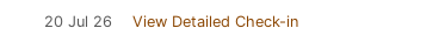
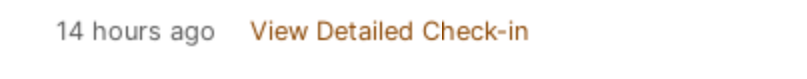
- 20 Jul 26 View Detailed Check-in
+ 14 hours ago View Detailed Check-in
